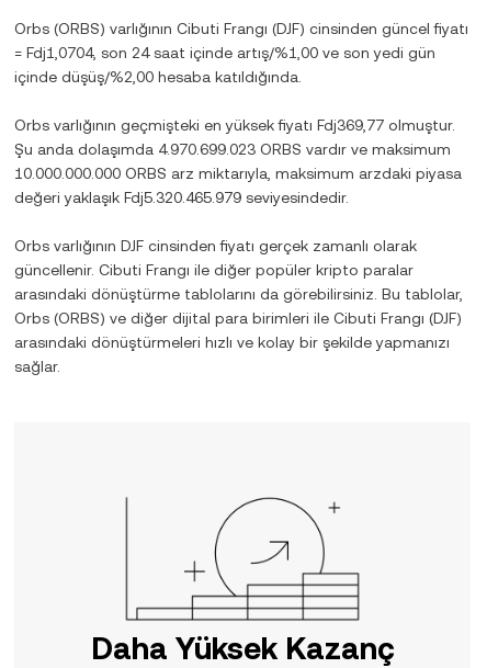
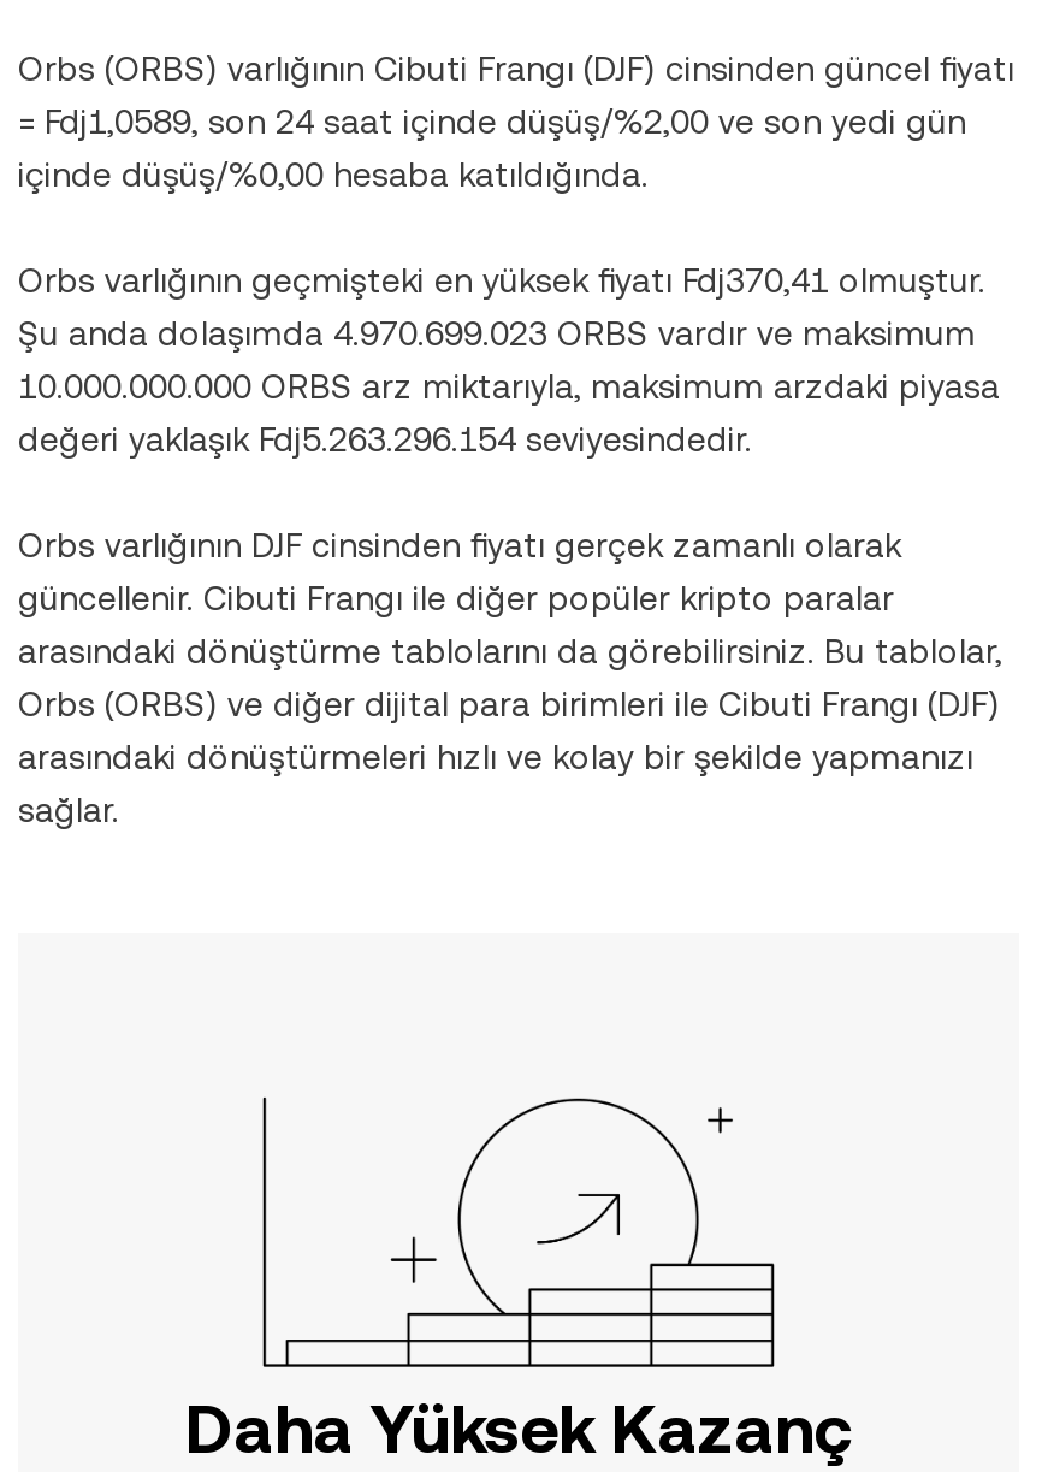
- = Fdj1,0704, son 24 saat içinde artış/%1,00 ve son yedi gün
+ = Fdj1,0589, son 24 saat içinde düşüş/%2,00 ve son yedi gün

- içinde düşüş/%2,00 hesaba katıldığında.
+ içinde düşüş/%0,00 hesaba katıldığında.

- Orbs varlığının geçmişteki en yüksek fiyatı Fdj369,77 olmuştur.
+ Orbs varlığının geçmişteki en yüksek fiyatı Fdj370,41 olmuştur.

- değeri yaklaşık Fdj5.320.465.979 seviyesindedir.
+ değeri yaklaşık Fdj5.263.296.154 seviyesindedir.
